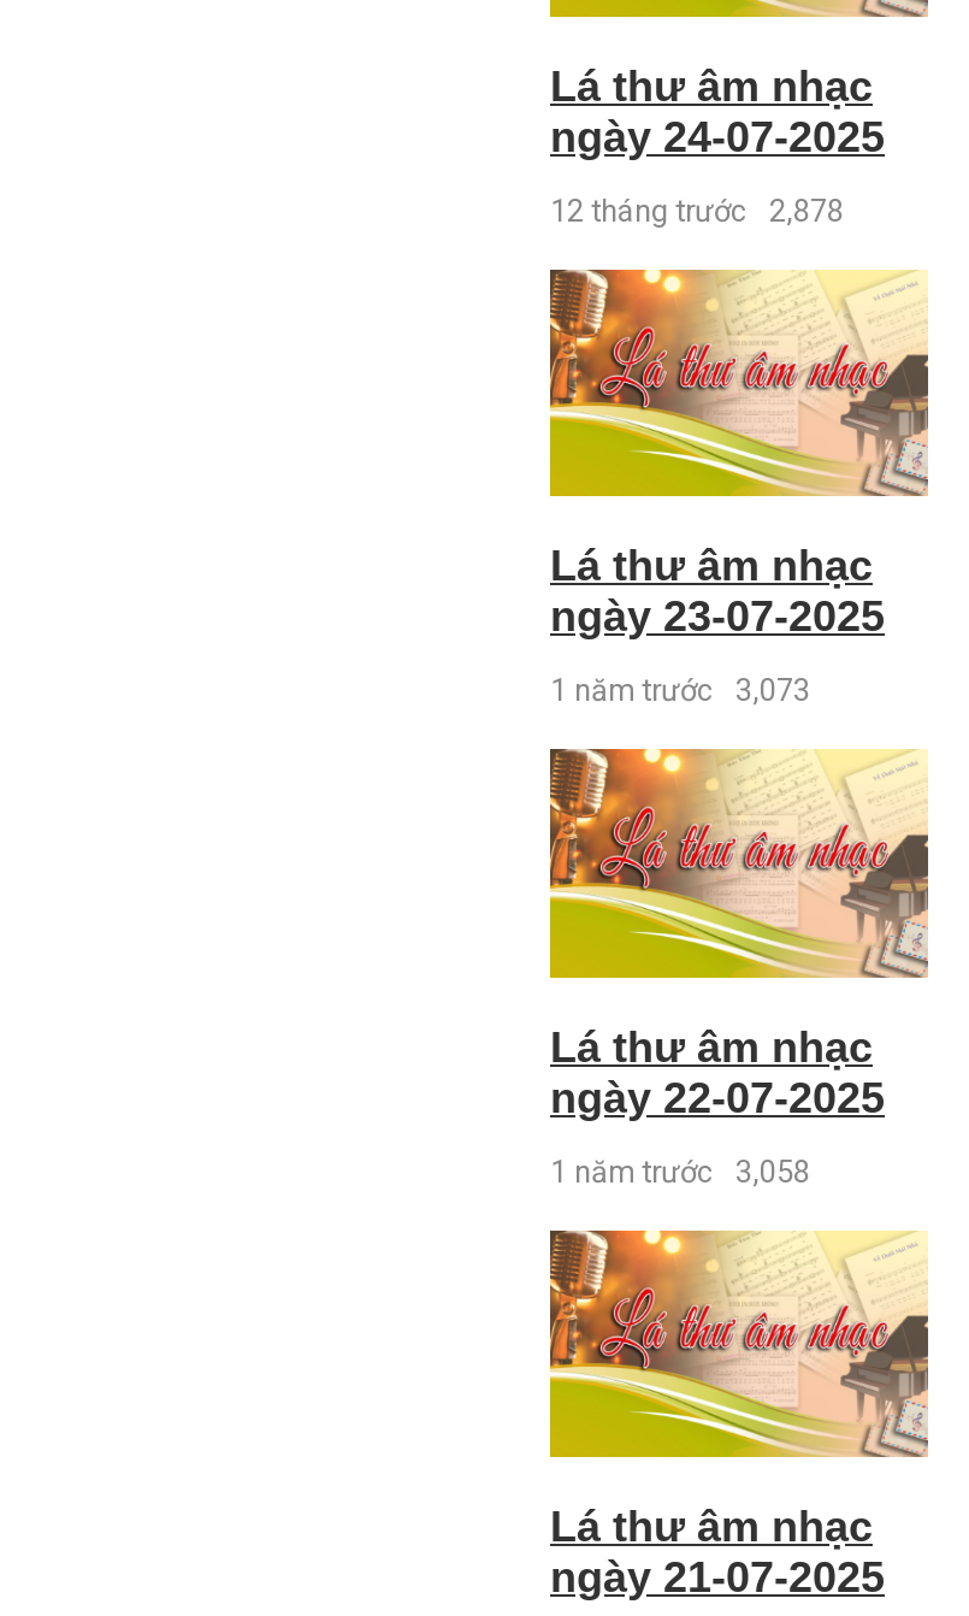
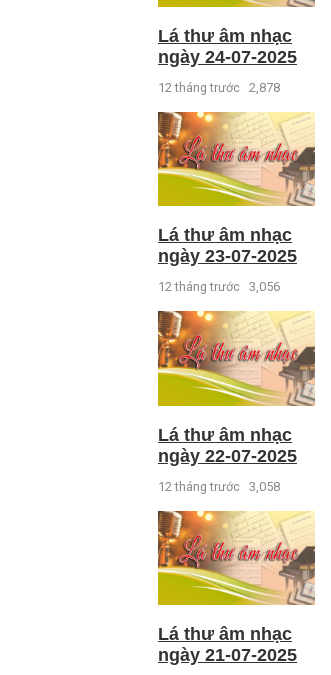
- 1 năm trước 3,073
+ 12 tháng trước 3,056

- 1 năm trước 3,058
+ 12 tháng trước 3,058
